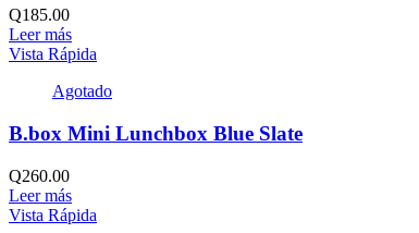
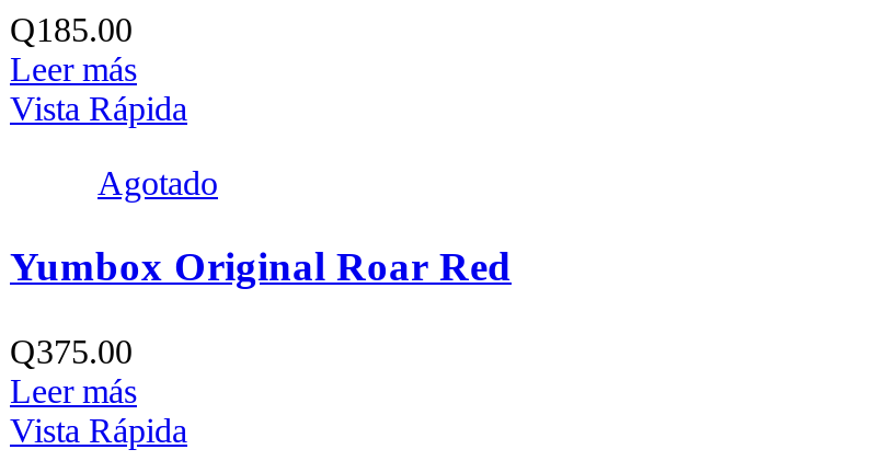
- B.box Mini Lunchbox Blue Slate
+ Yumbox Original Roar Red

- Q260.00
+ Q375.00
